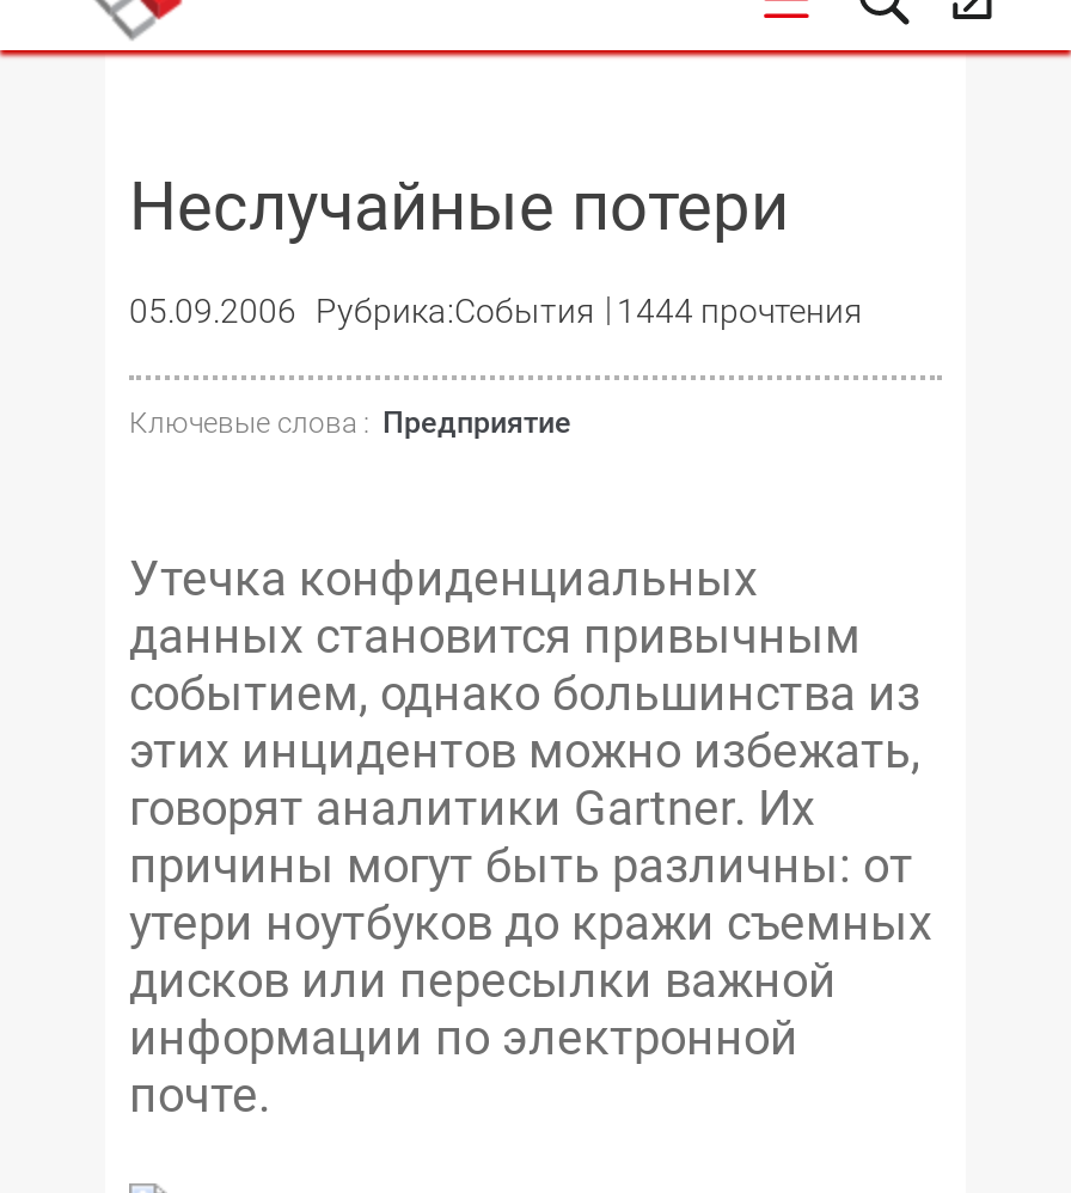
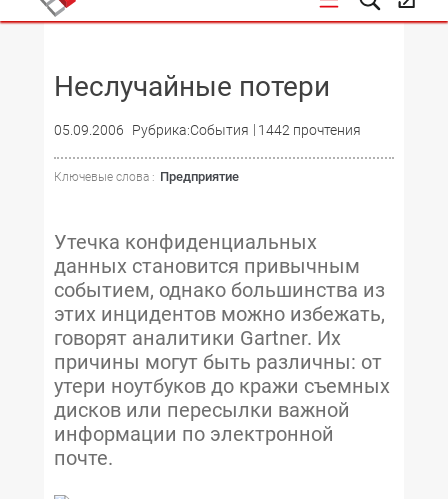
- 05.09.2006 Рубрика:События 1444 прочтения
+ 05.09.2006 Рубрика:События 1442 прочтения
